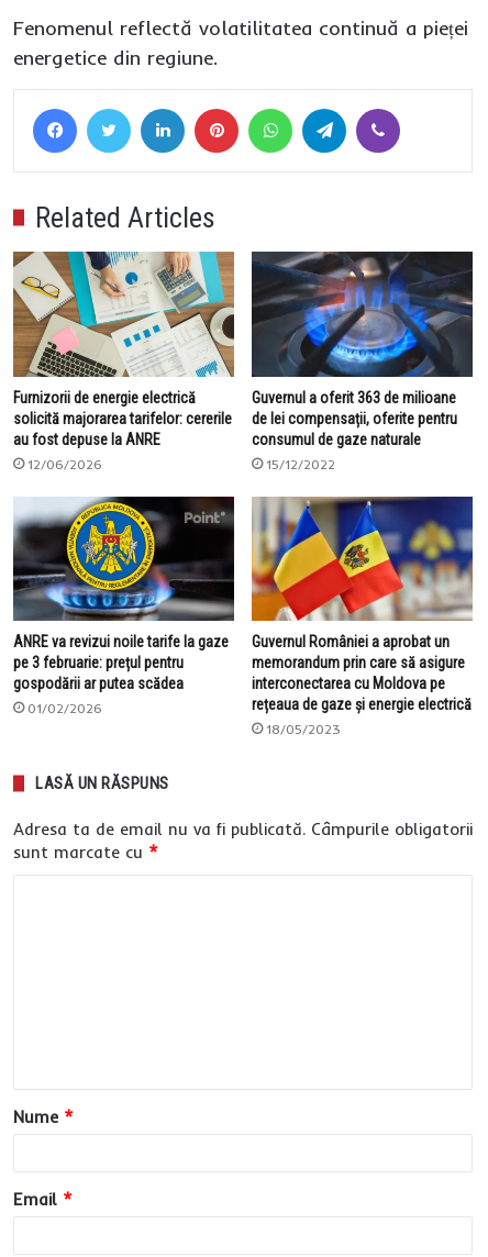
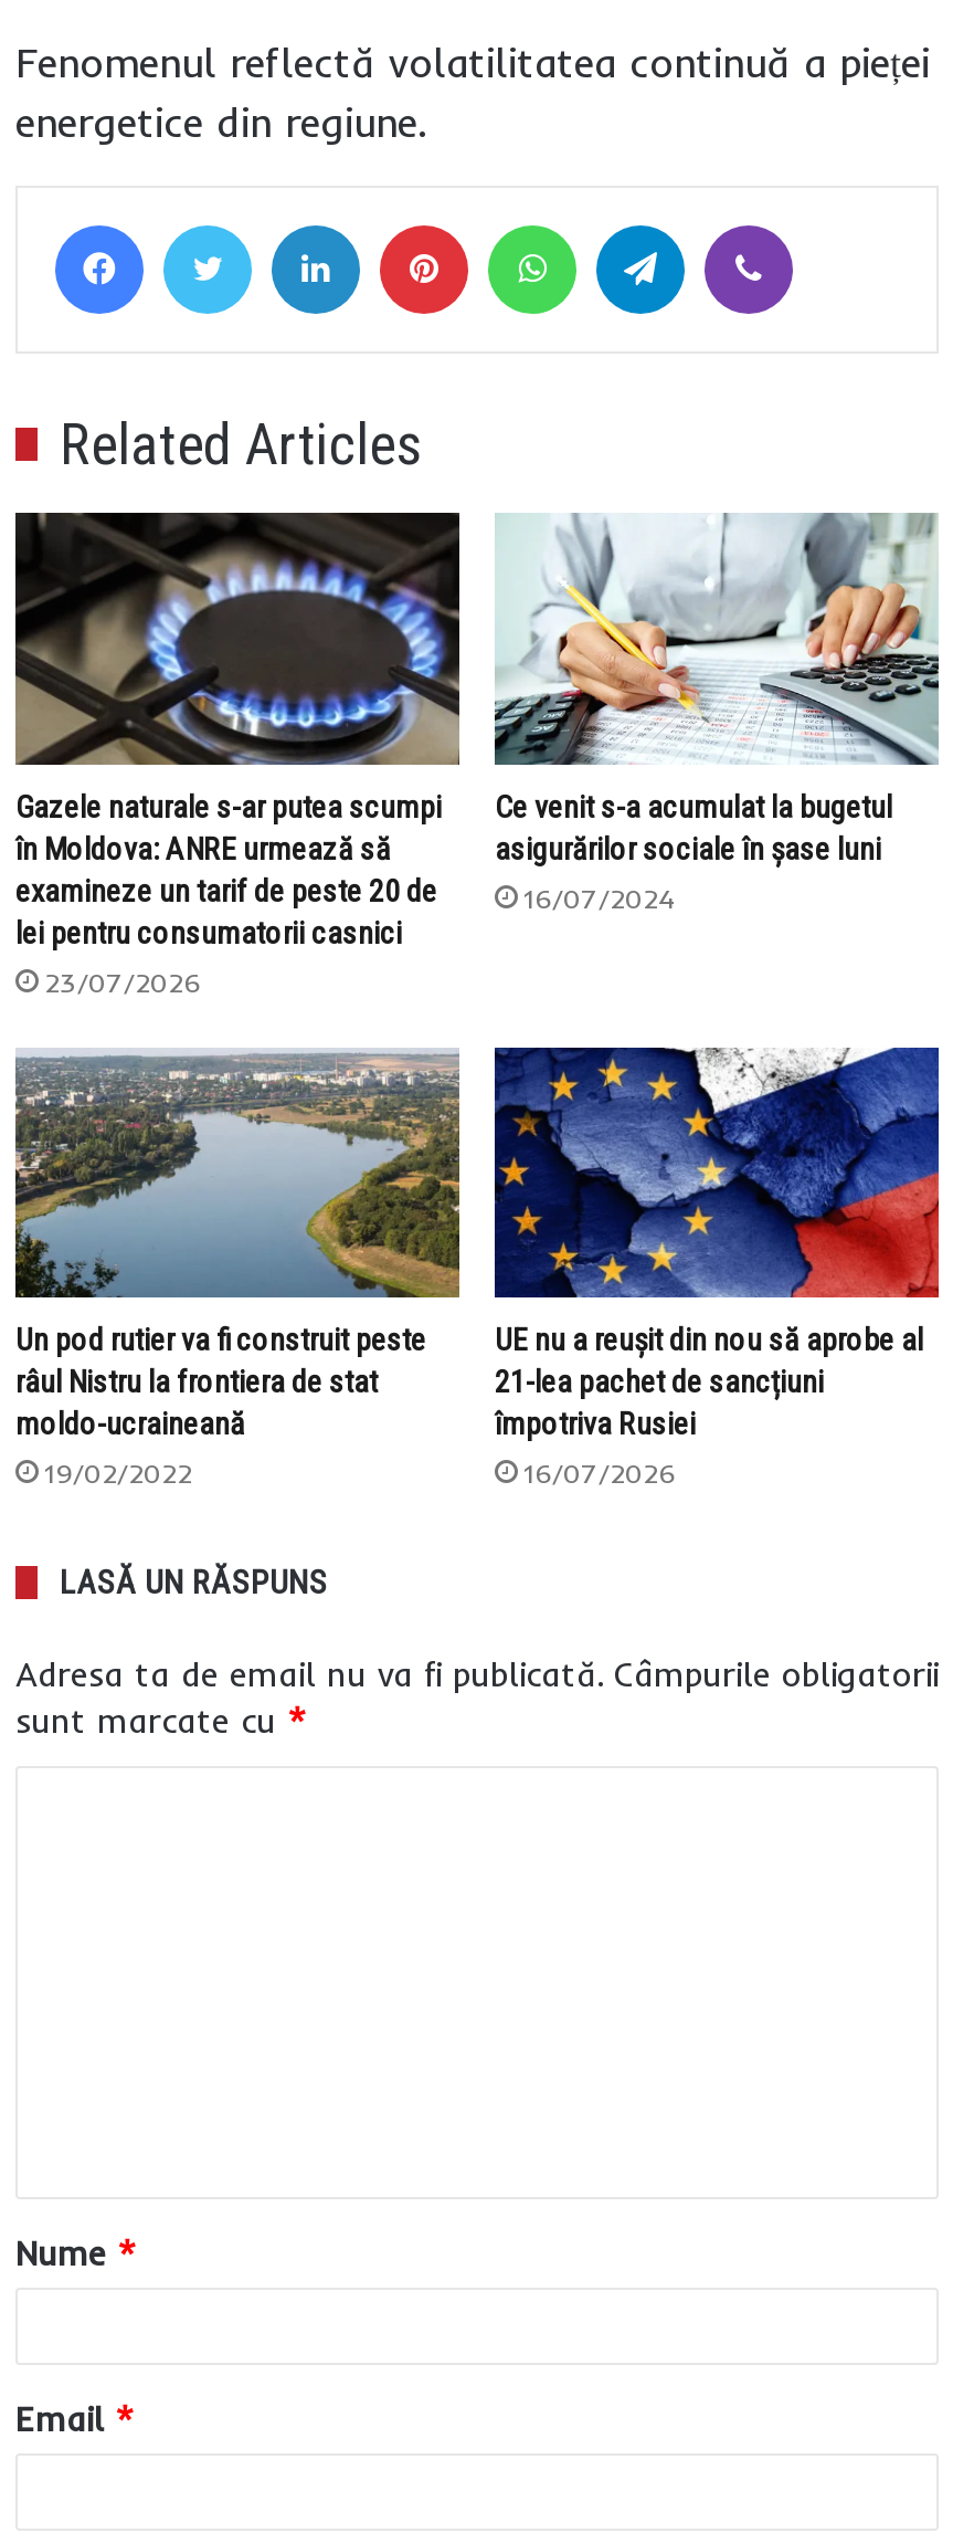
- [image]
- Furnizorii de energie electrică
- solicită majorarea tarifelor: cererile
- au fost depuse la ANRE
- 12/06/2026
+ [image]
+ Gazele naturale s-ar putea scumpi
+ în Moldova: ANRE urmează să
+ examineze un tarif de peste 20 de
+ lei pentru consumatorii casnici
+ 23/07/2026

- [image]
- Guvernul a oferit 363 de milioane
- de lei compensații, oferite pentru
- consumul de gaze naturale
- 15/12/2022
+ [image]
+ Ce venit s-a acumulat la bugetul
+ asigurărilor sociale în șase luni
+ 16/07/2024

- [image]
- ANRE va revizui noile tarife la gaze
- pe 3 februarie: prețul pentru
- gospodării ar putea scădea
- 01/02/2026
+ [image]
+ Un pod rutier va fi construit peste
+ râul Nistru la frontiera de stat
+ moldo-ucraineană
+ 19/02/2022

- [image]
- Guvernul României a aprobat un
- memorandum prin care să asigure
- interconectarea cu Moldova pe
- rețeaua de gaze și energie electrică
- 18/05/2023
+ [image]
+ UE nu a reușit din nou să aprobe al
+ 21-lea pachet de sancțiuni
+ împotriva Rusiei
+ 16/07/2026
